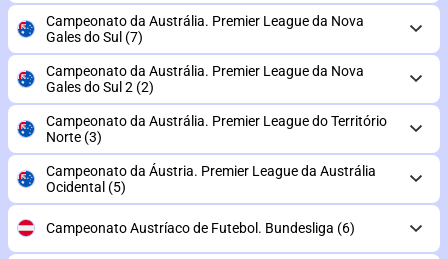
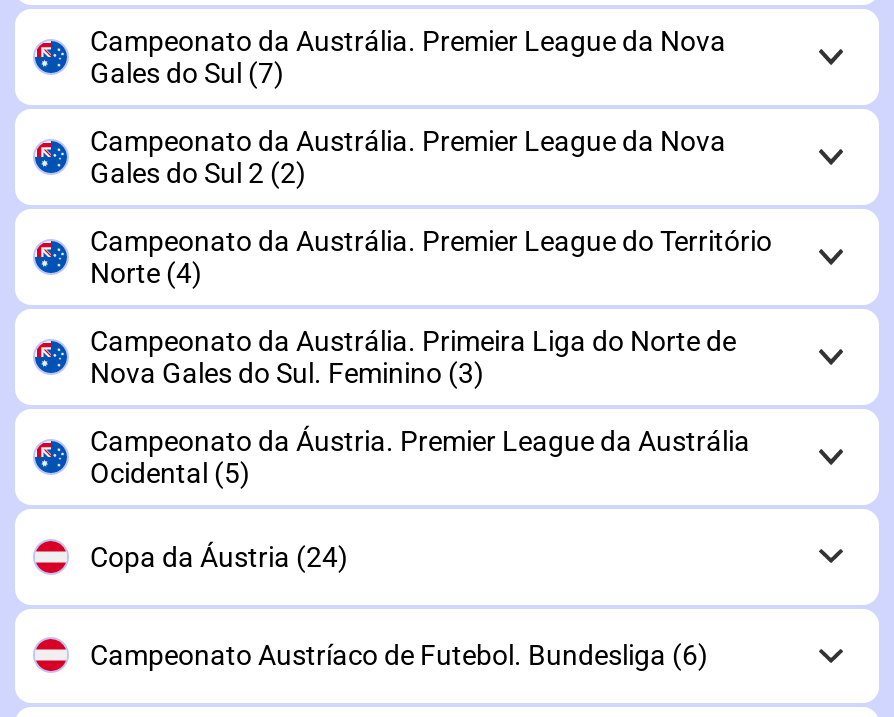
- Norte (3)
+ Norte (4)
+ Campeonato da Austrália. Primeira Liga do Norte de
+ Nova Gales do Sul. Feminino (3)

+ Copa da Áustria (24)
